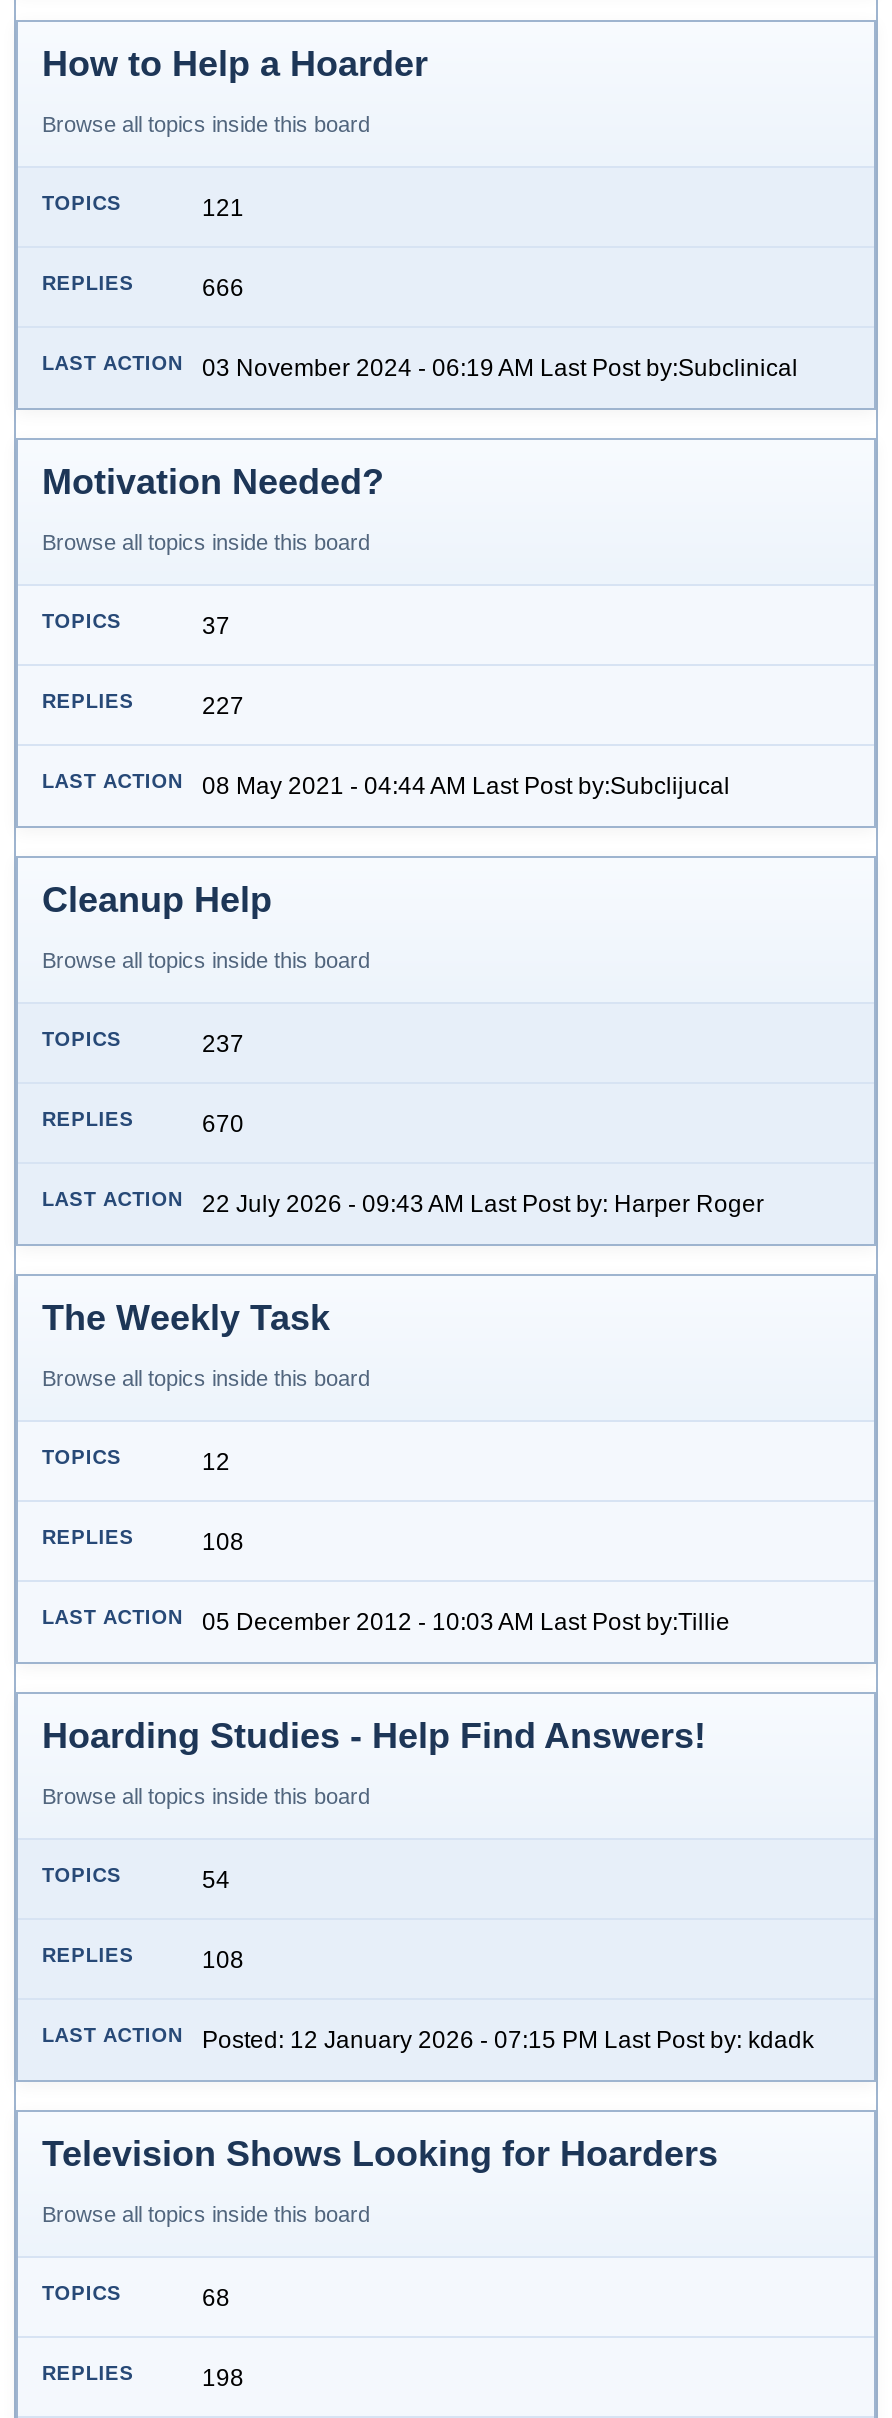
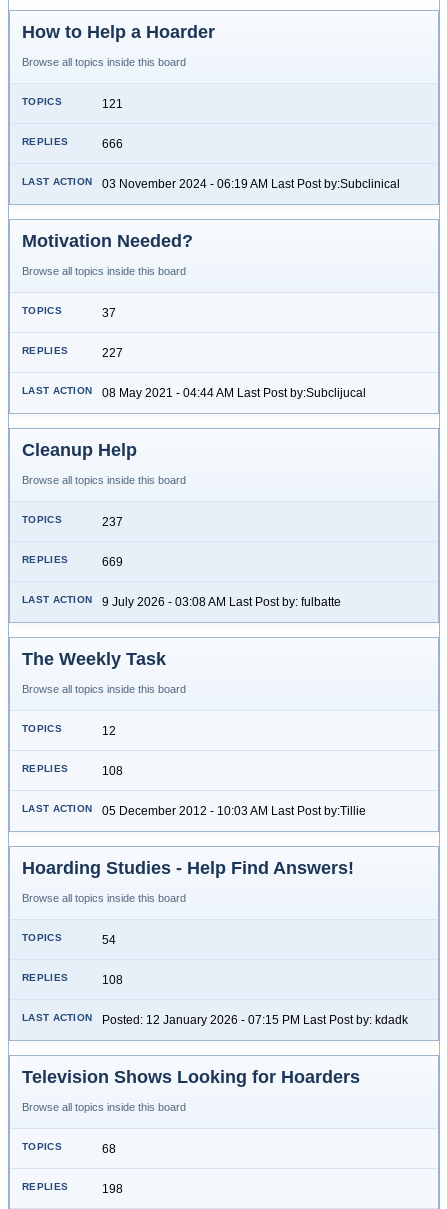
- 670
+ 669

- 22 July 2026 - 09:43 AM Last Post by: Harper Roger
+ 9 July 2026 - 03:08 AM Last Post by: fulbatte
